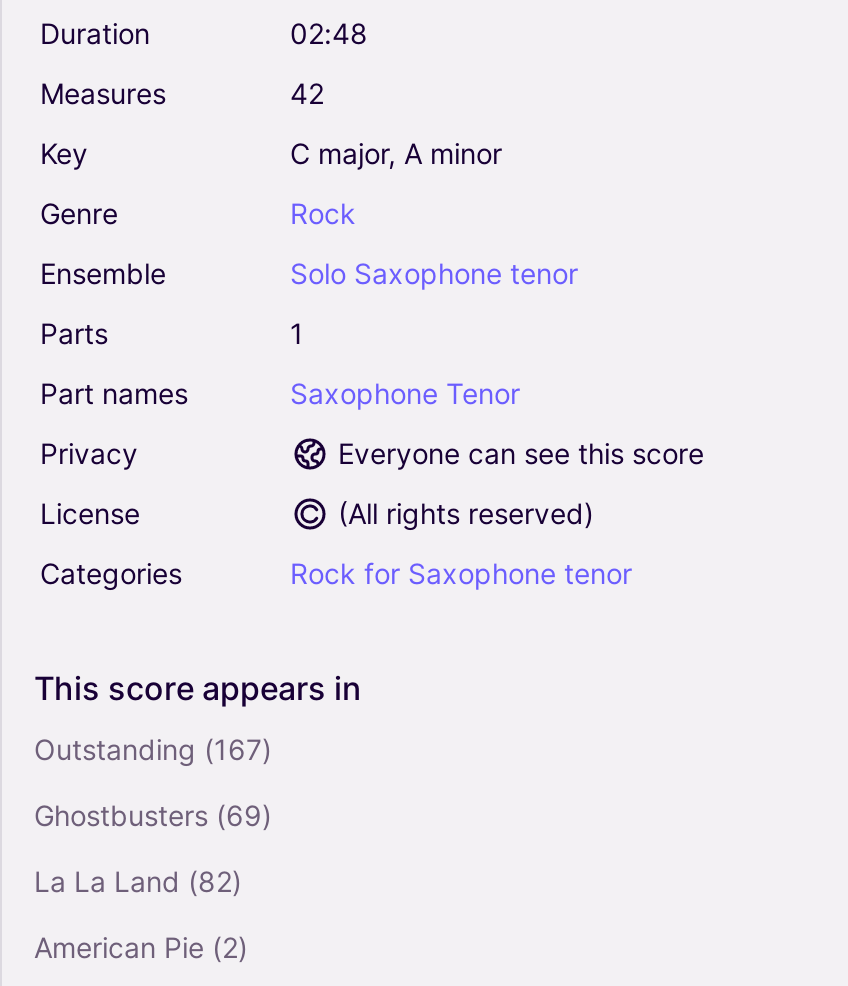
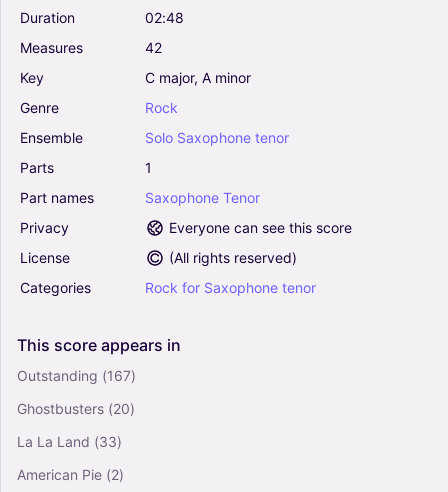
- Ghostbusters (69)
+ Ghostbusters (20)

- La La Land (82)
+ La La Land (33)
